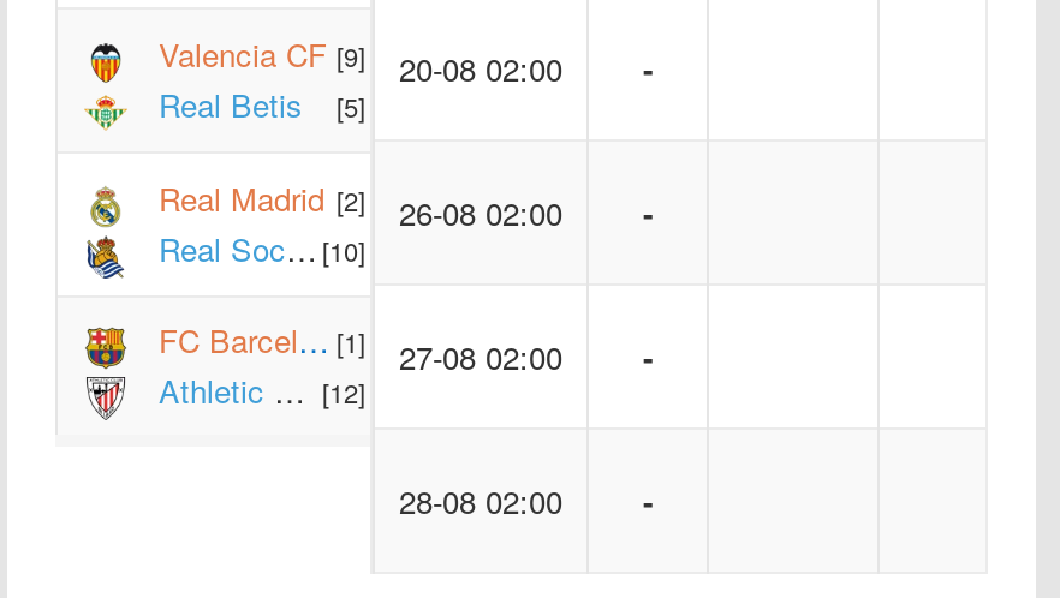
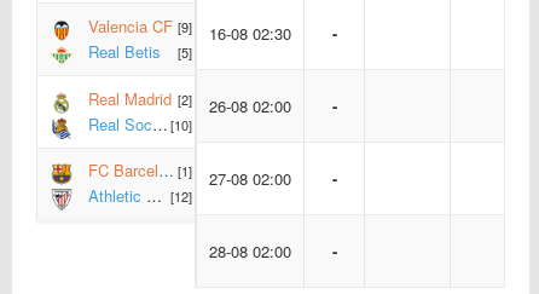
- 20-08 02:00
+ 16-08 02:30
